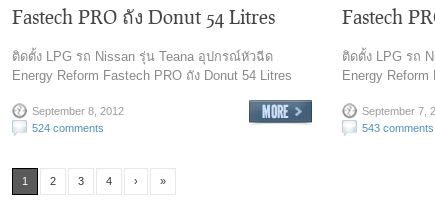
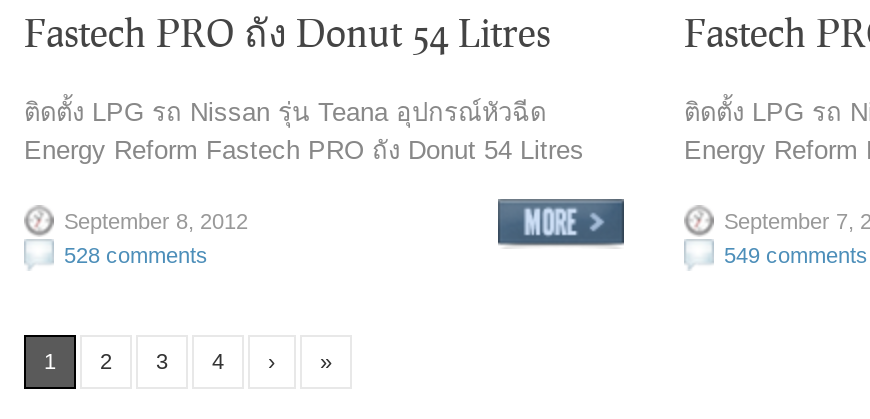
- 524 comments
+ 528 comments

- 543 comments
+ 549 comments
